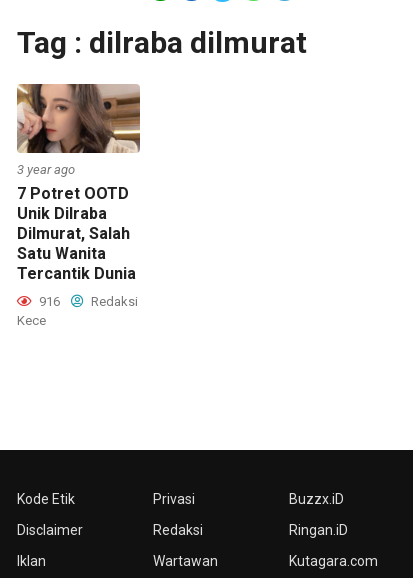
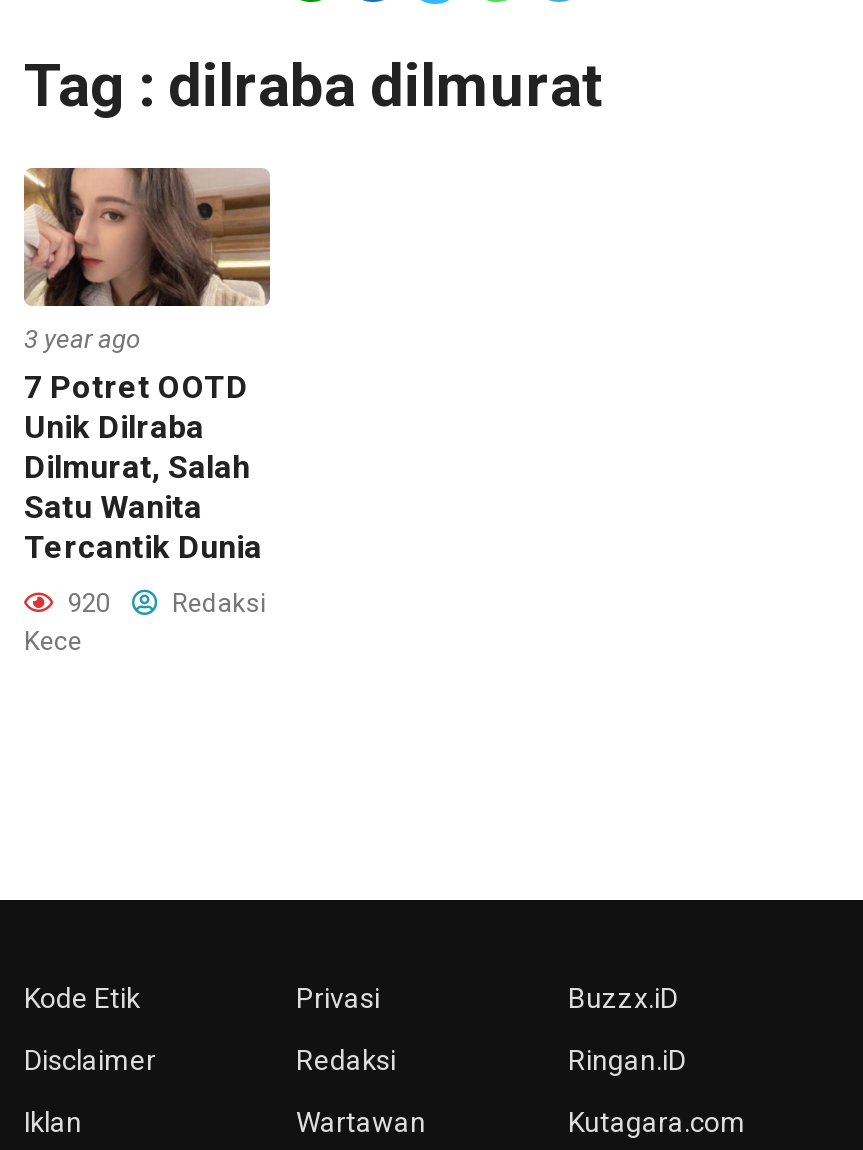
- 916 Redaksi
+ 920 Redaksi
